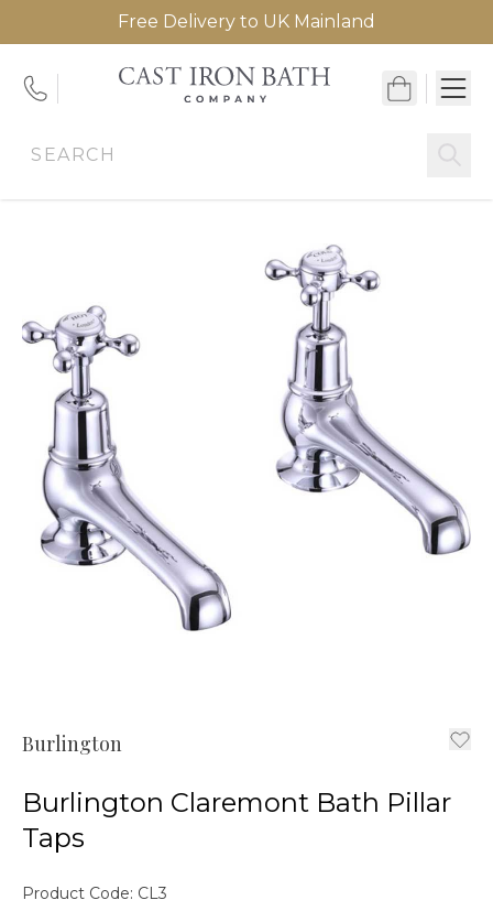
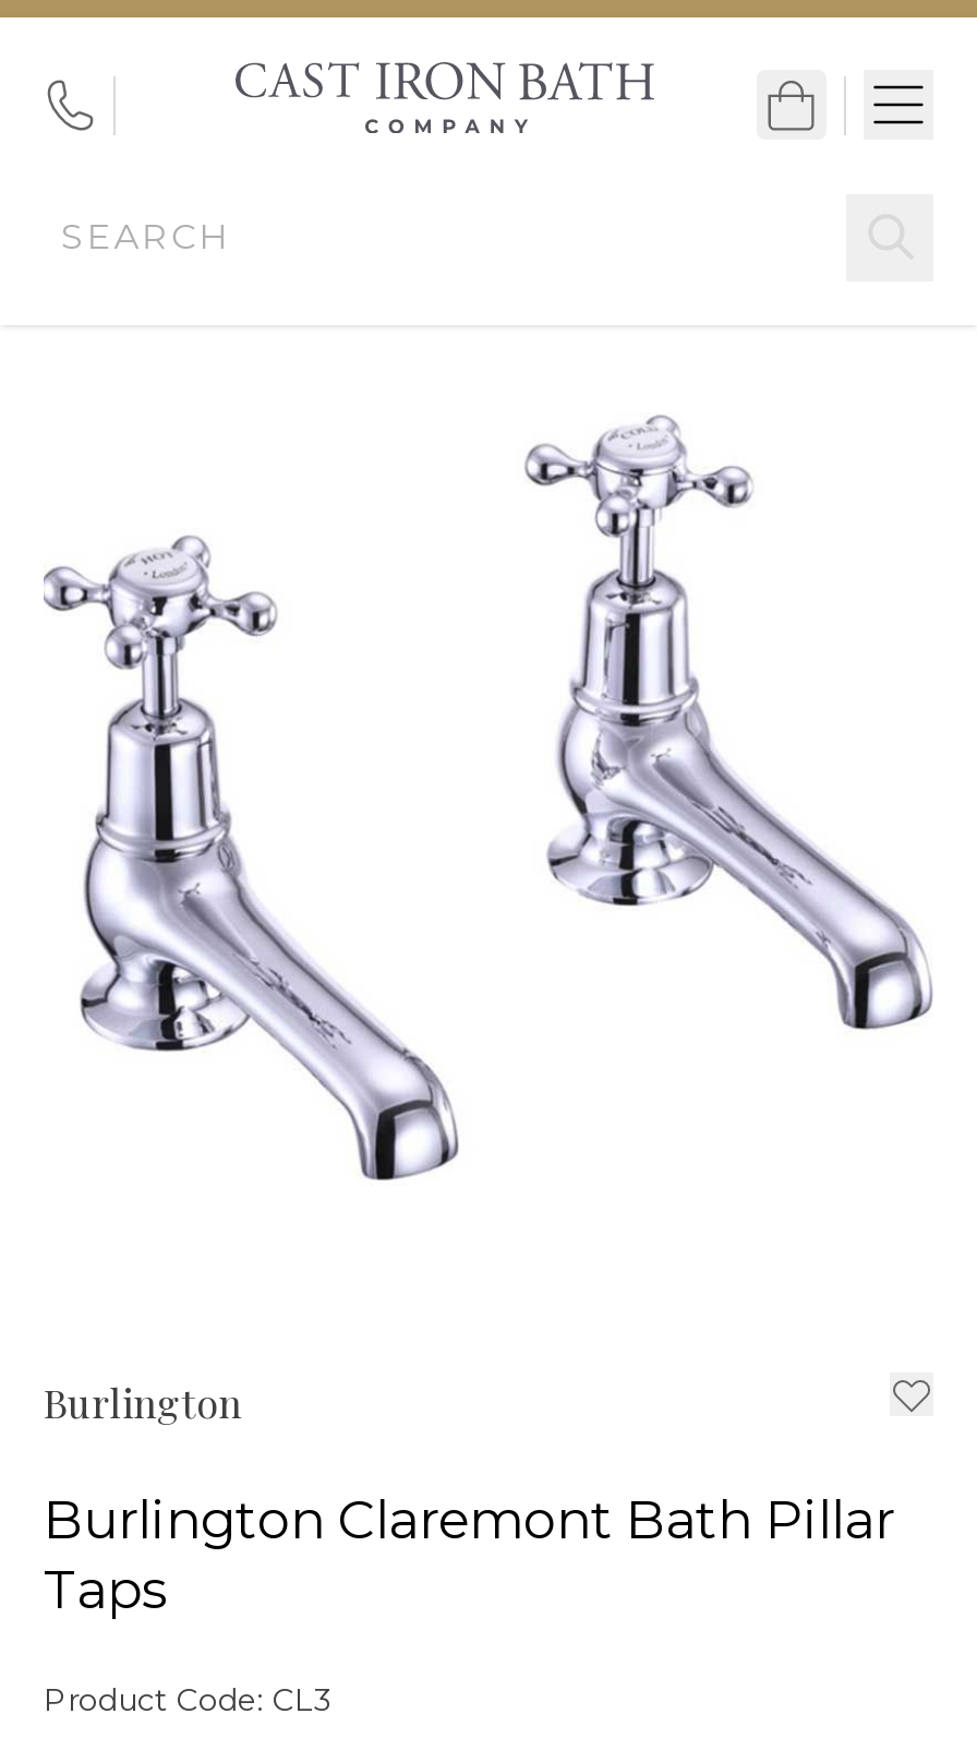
- Free Delivery to UK Mainland
